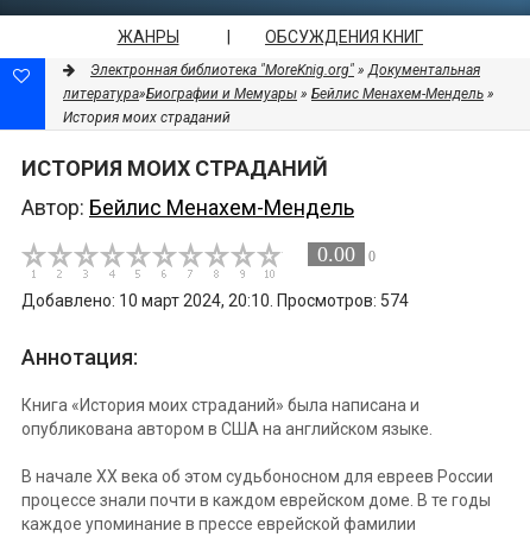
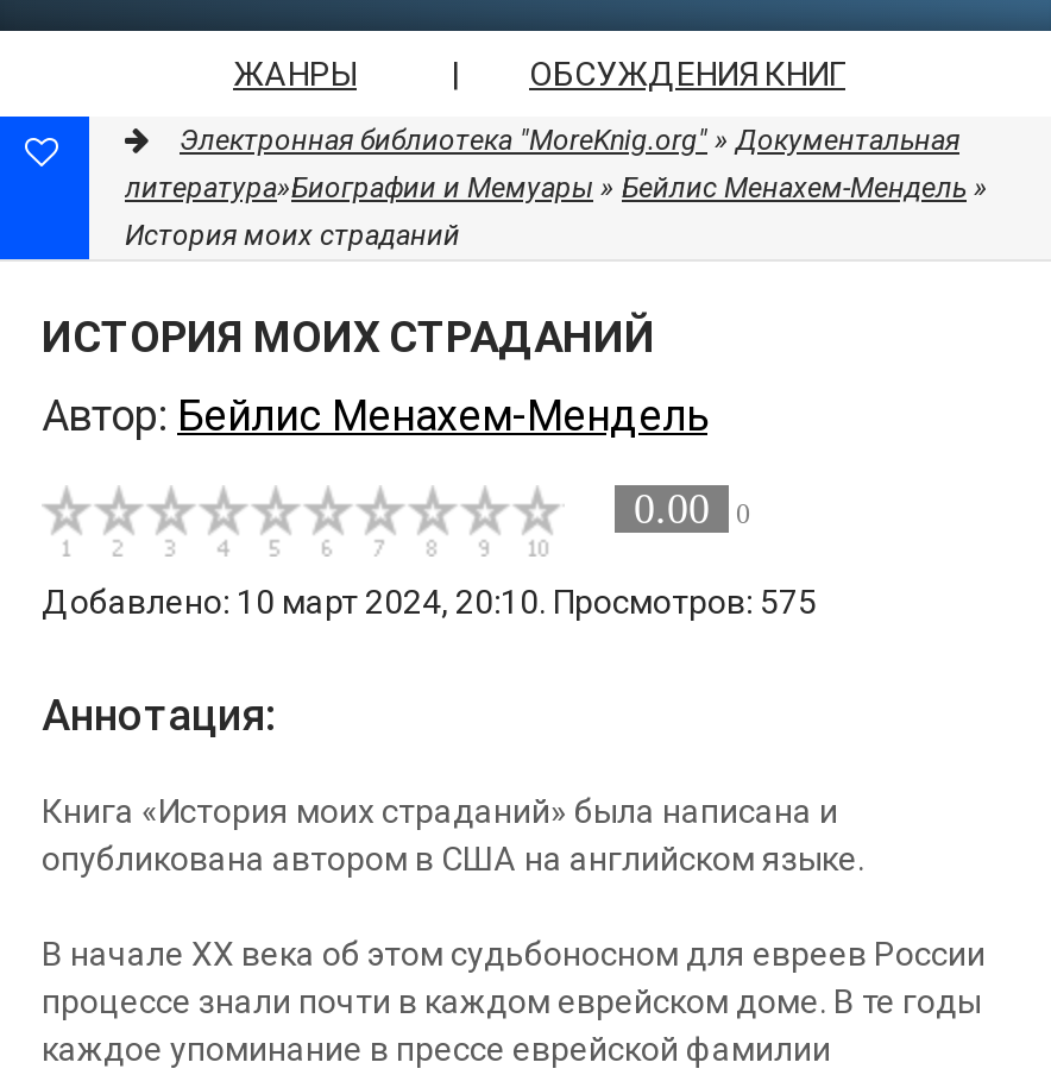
- Добавлено: 10 март 2024, 20:10. Просмотров: 574
+ Добавлено: 10 март 2024, 20:10. Просмотров: 575
